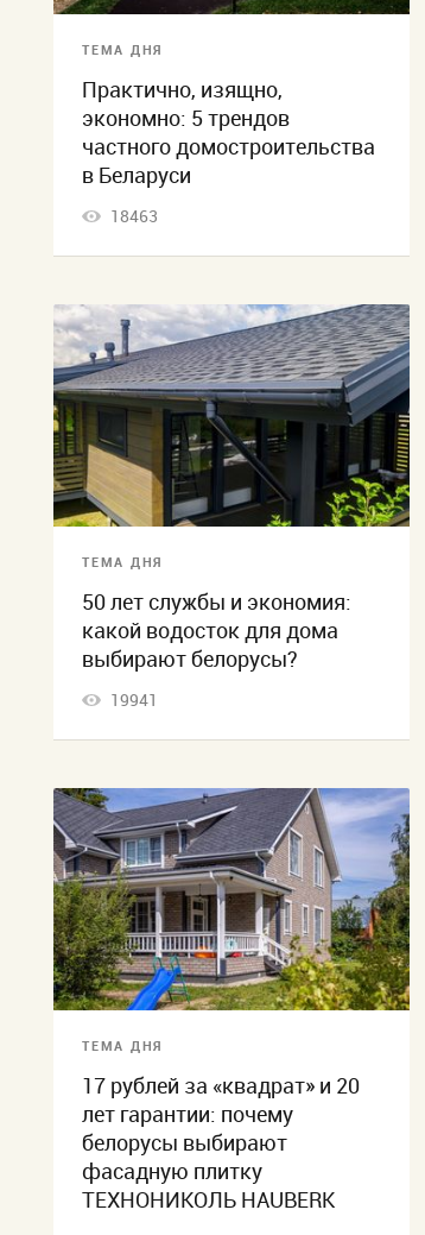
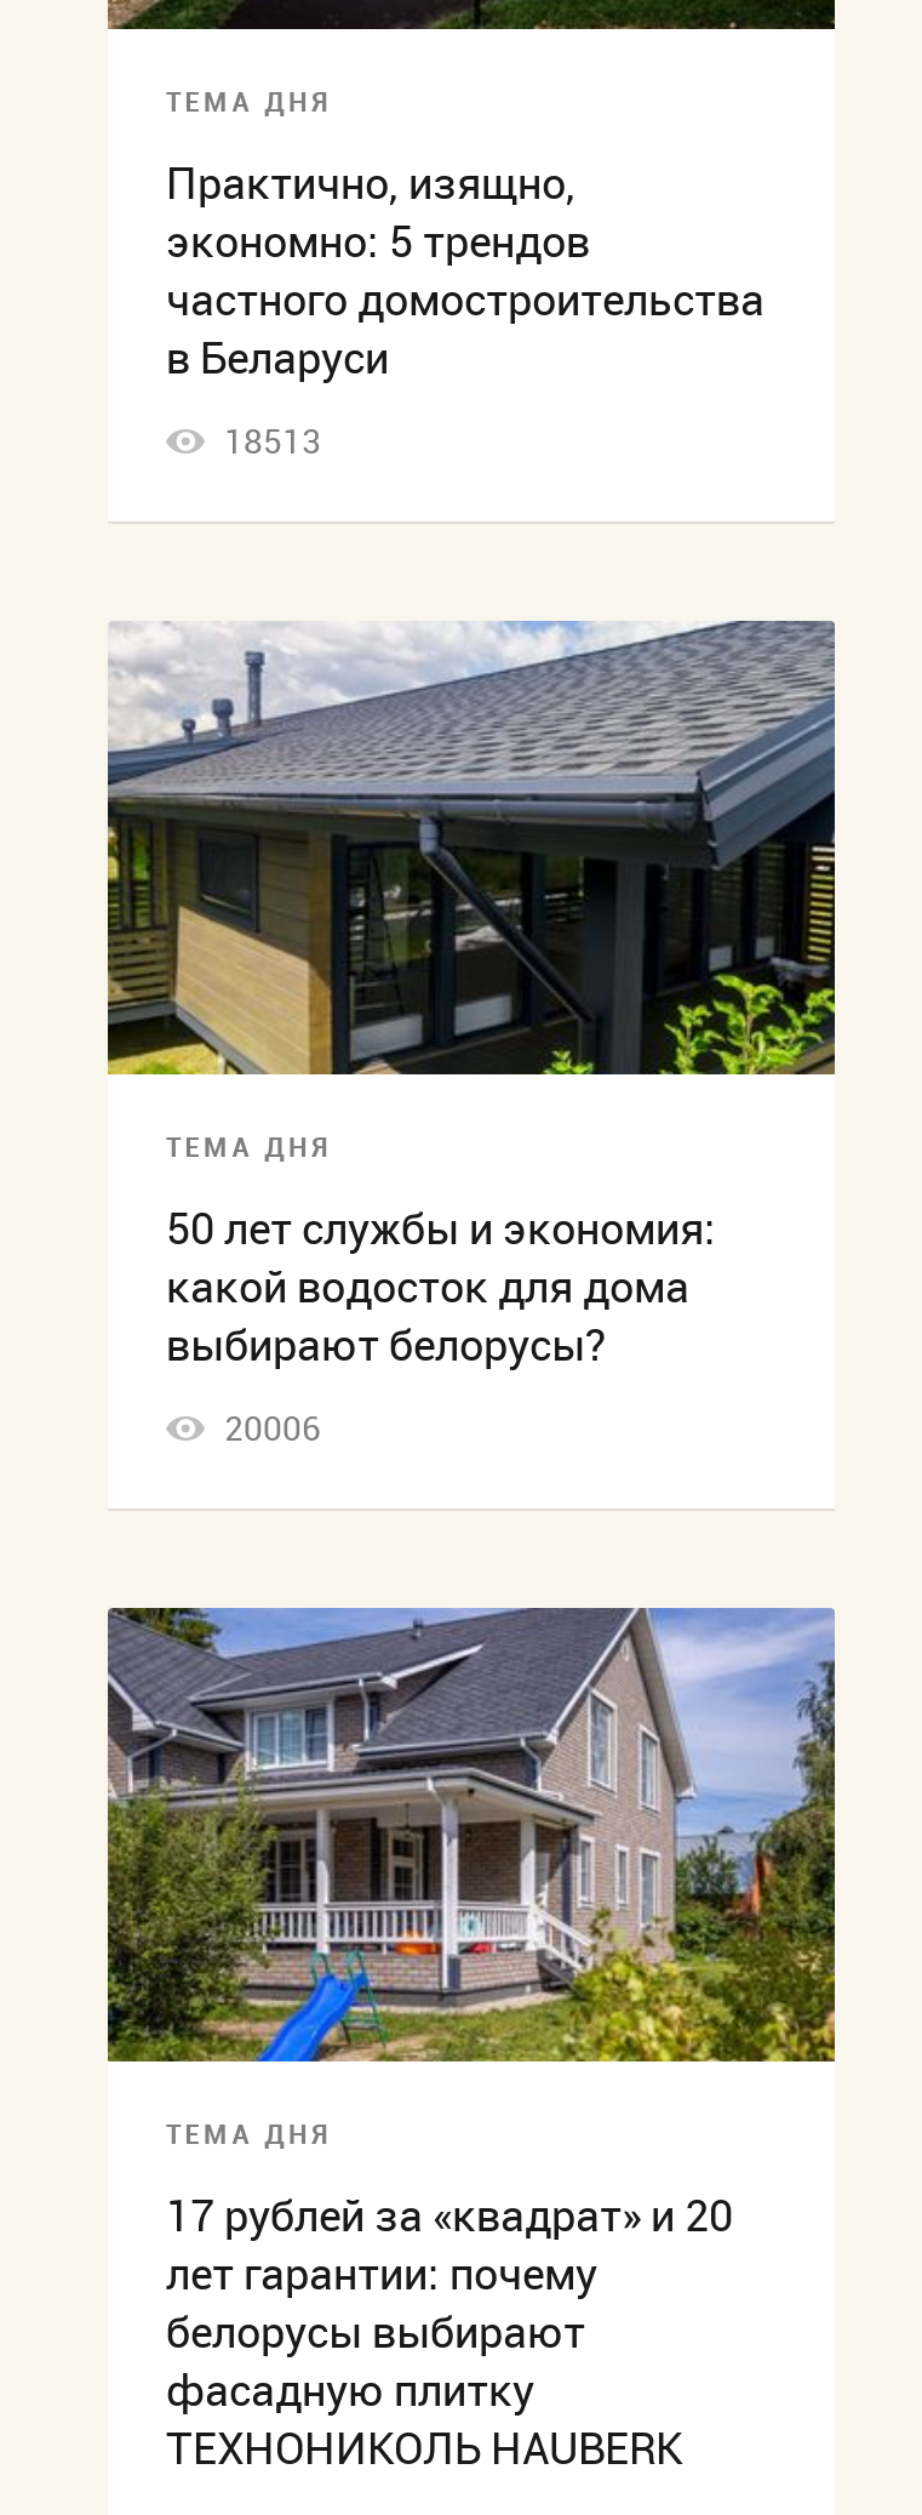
- 18463
+ 18513

- 19941
+ 20006
